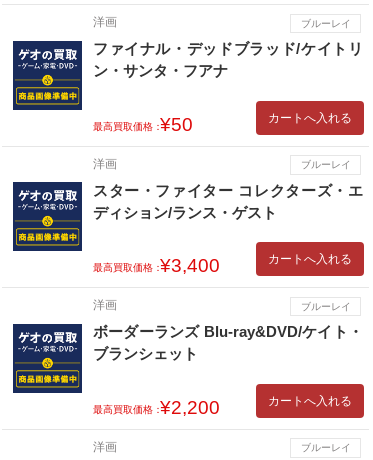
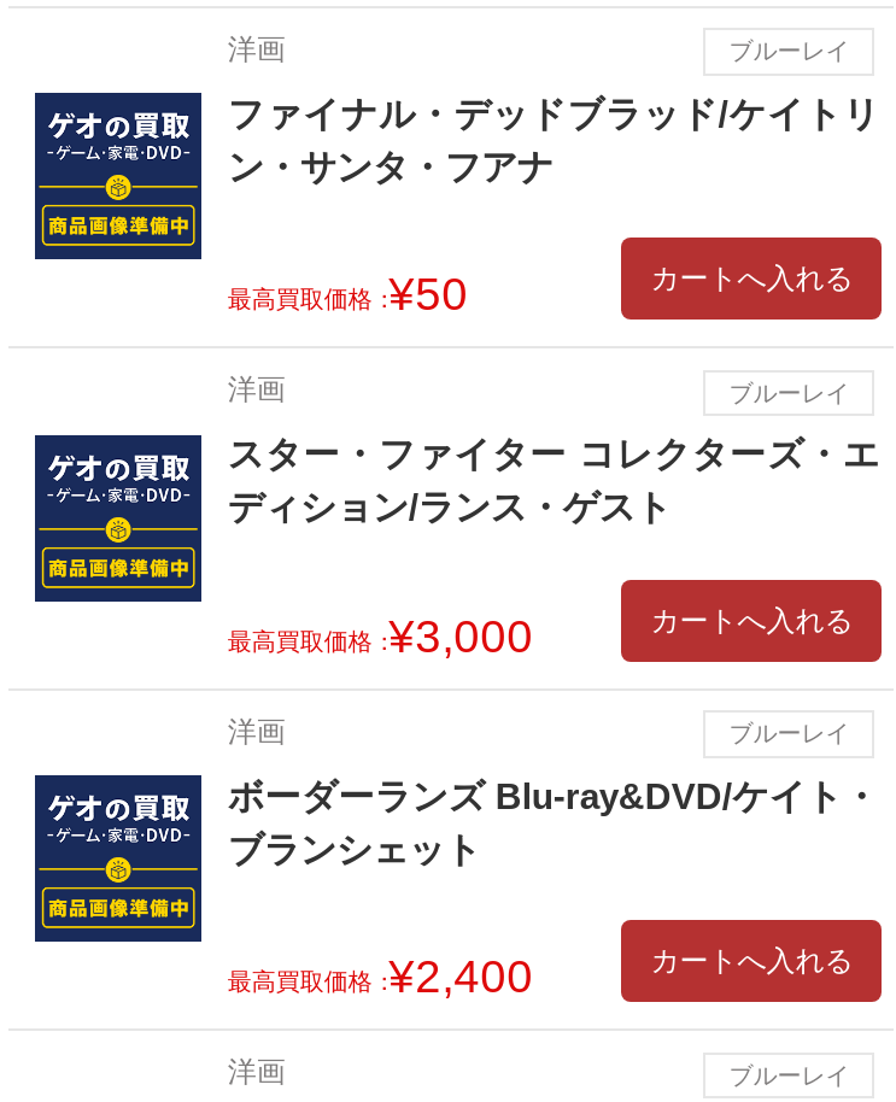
- ¥3,400
+ ¥3,000

- ¥2,200
+ ¥2,400
